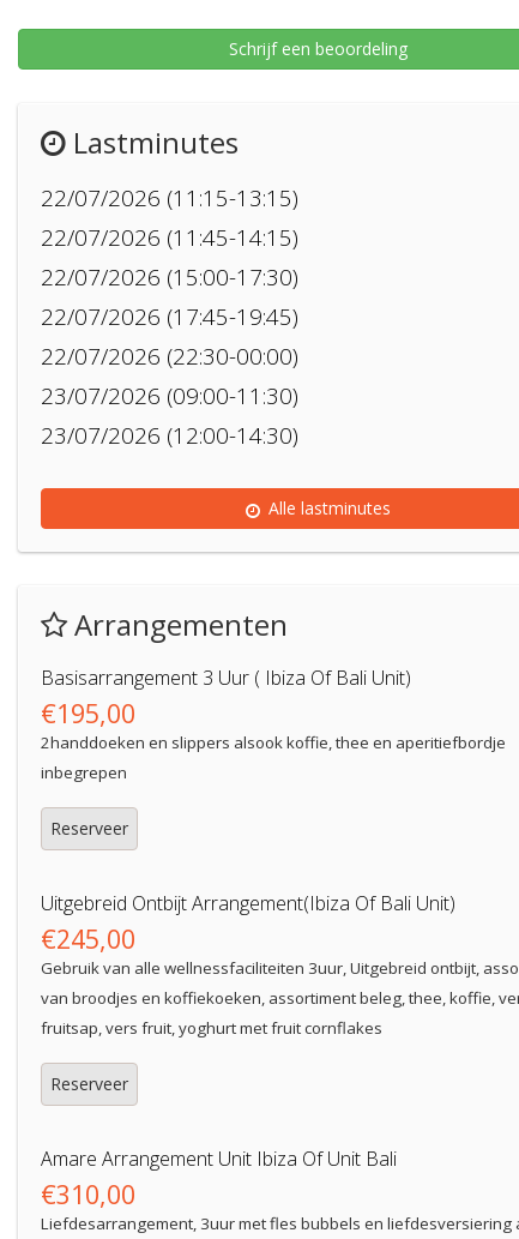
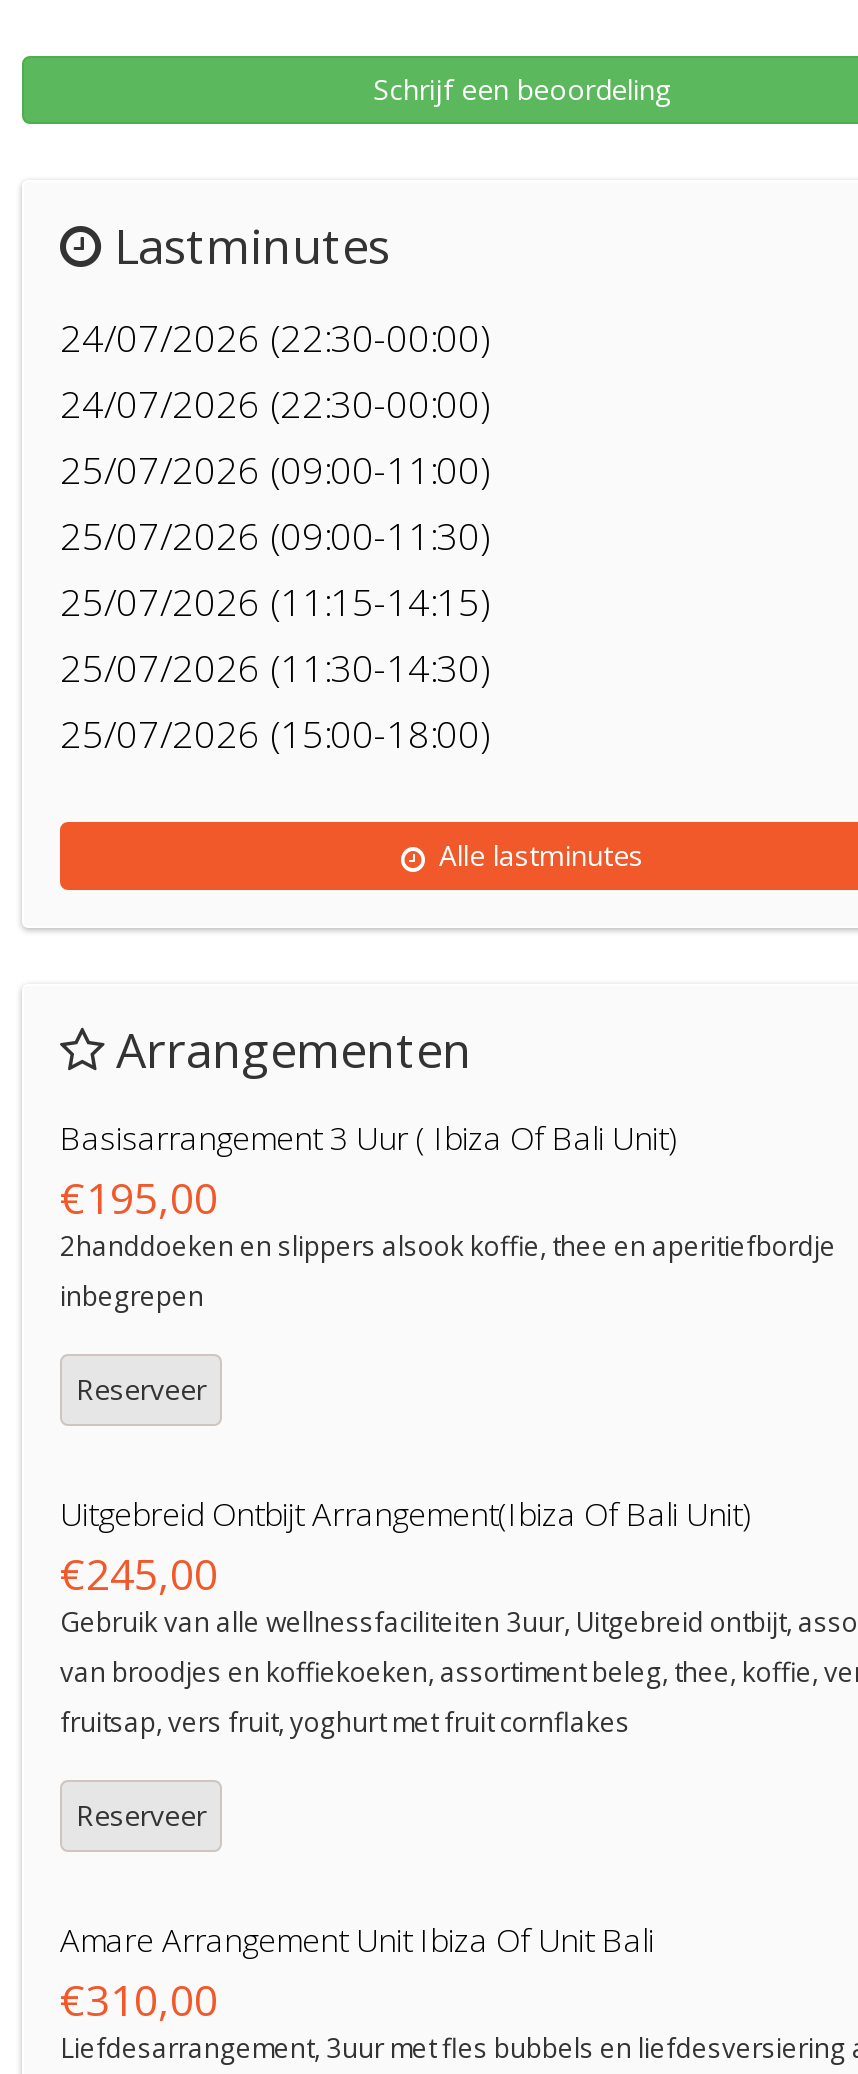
- 22/07/2026 (11:15-13:15)
+ 24/07/2026 (22:30-00:00)

- 22/07/2026 (11:45-14:15)
+ 24/07/2026 (22:30-00:00)

- 22/07/2026 (15:00-17:30)
+ 25/07/2026 (09:00-11:00)

- 22/07/2026 (17:45-19:45)
+ 25/07/2026 (09:00-11:30)

- 22/07/2026 (22:30-00:00)
+ 25/07/2026 (11:15-14:15)

- 23/07/2026 (09:00-11:30)
+ 25/07/2026 (11:30-14:30)

- 23/07/2026 (12:00-14:30)
+ 25/07/2026 (15:00-18:00)
